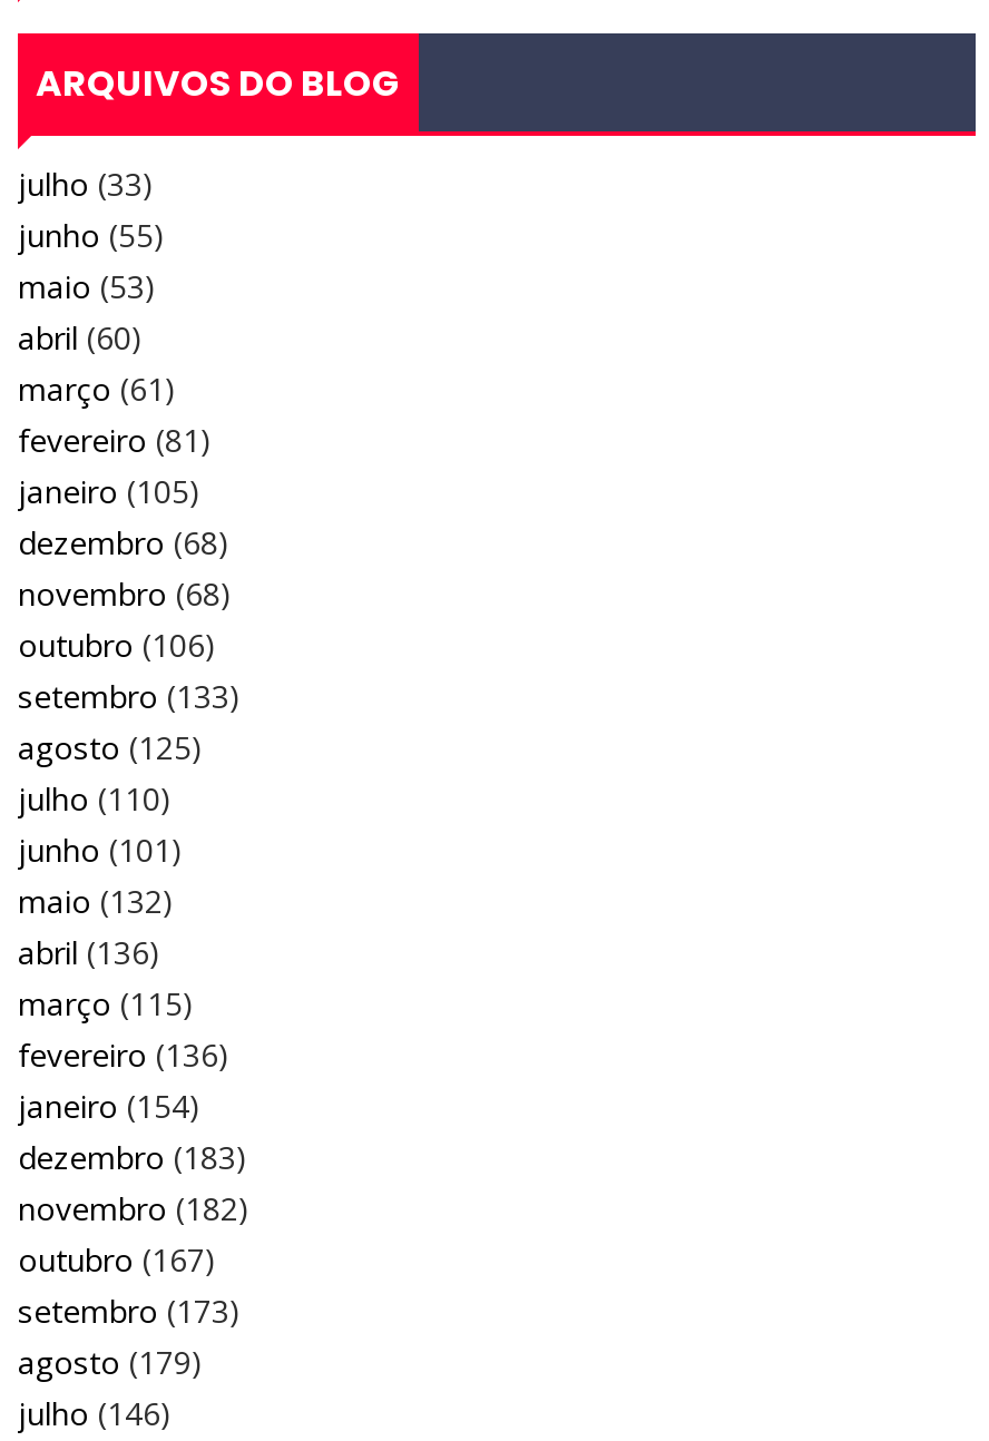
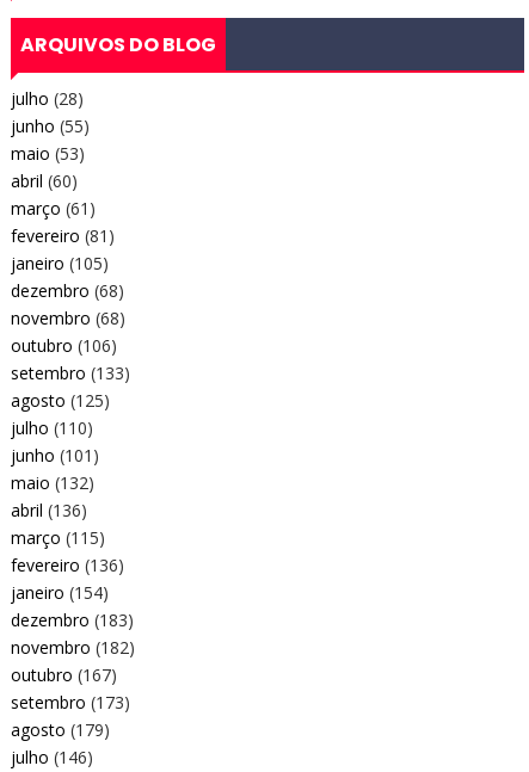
- julho (33)
+ julho (28)
